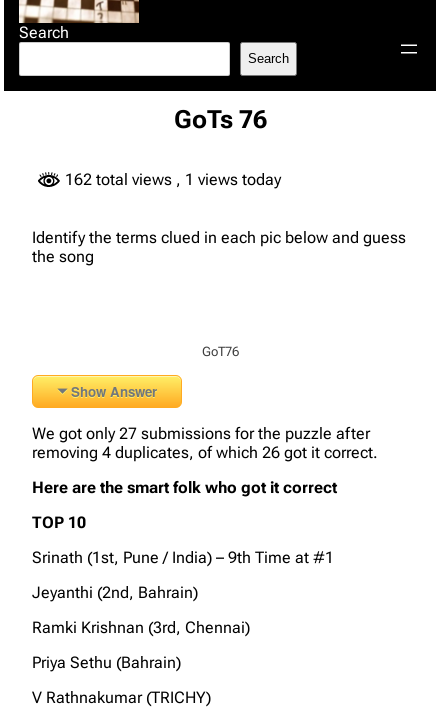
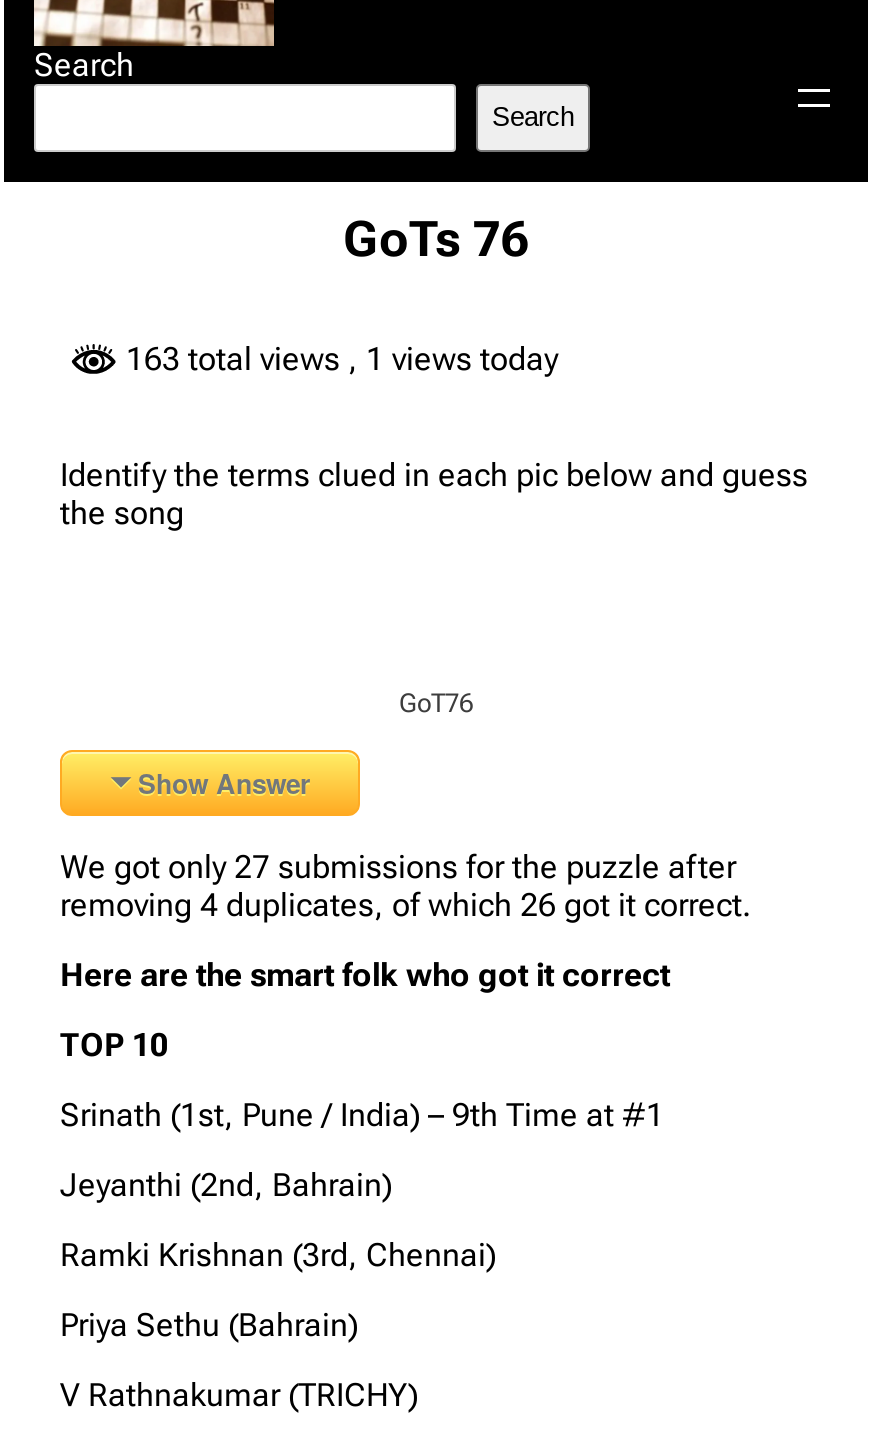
- 162 total views, 1 views today
+ 163 total views, 1 views today
